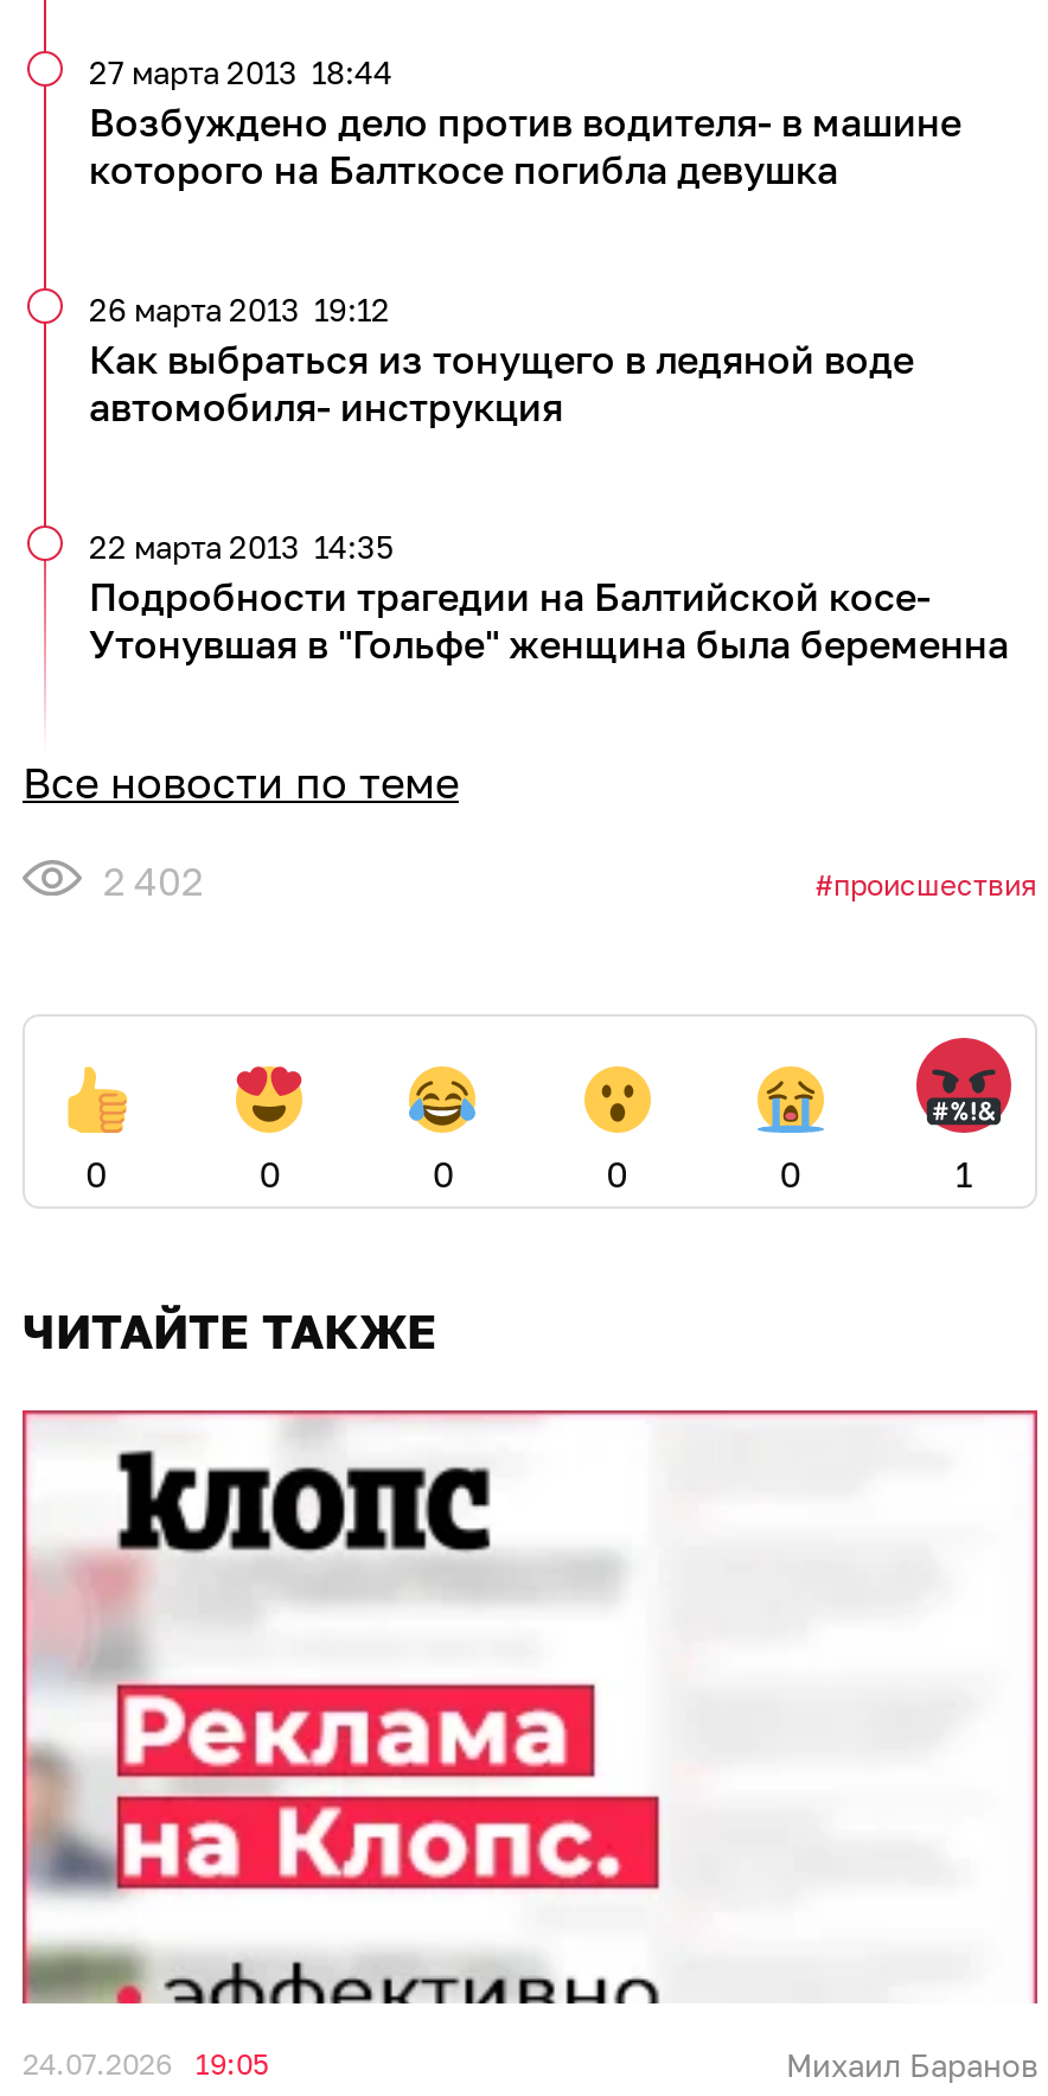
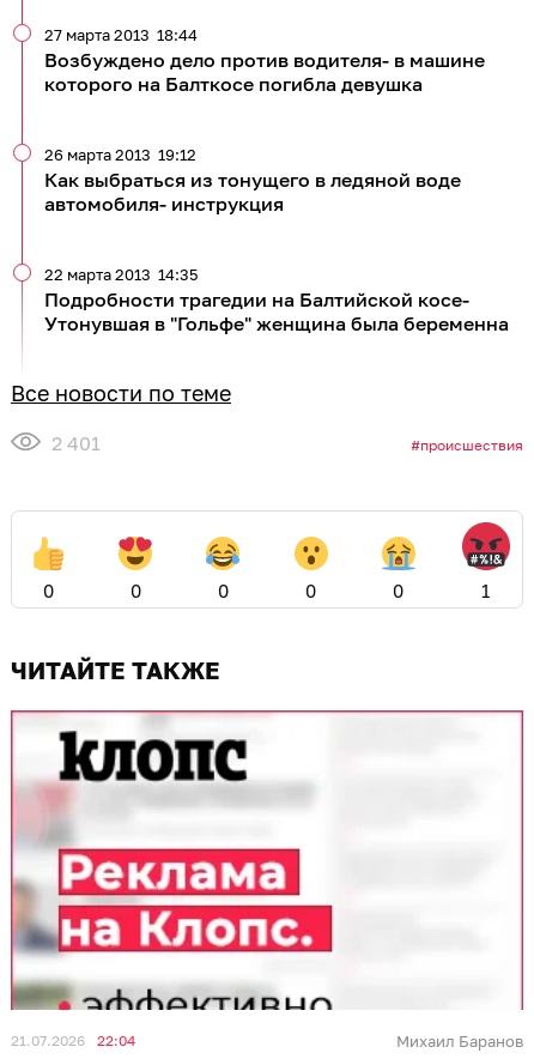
- 2 402
+ 2 401

- 24.07.2026
+ 21.07.2026

- 19:05
+ 22:04
